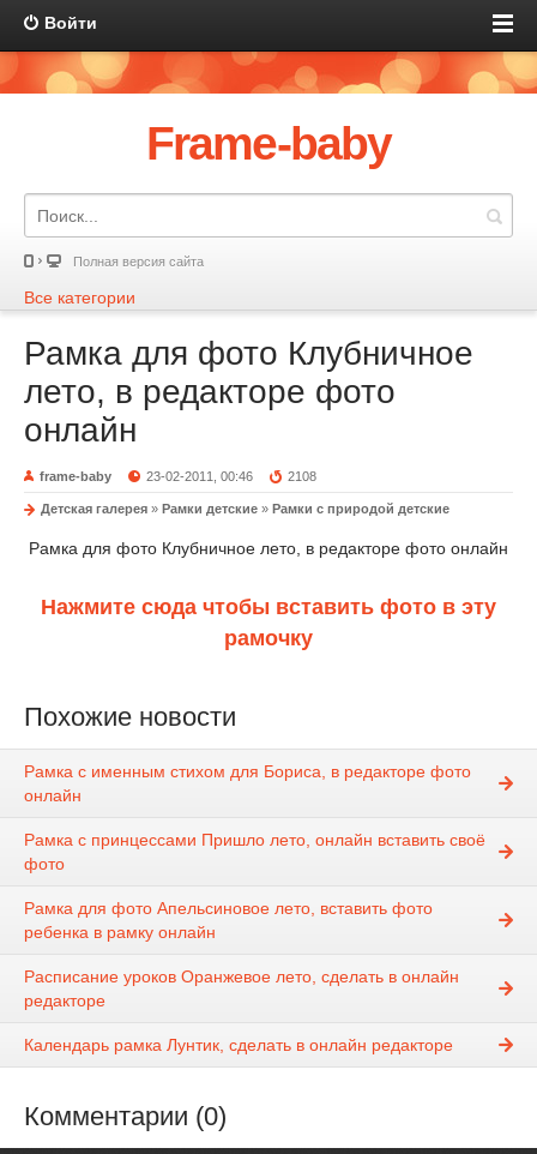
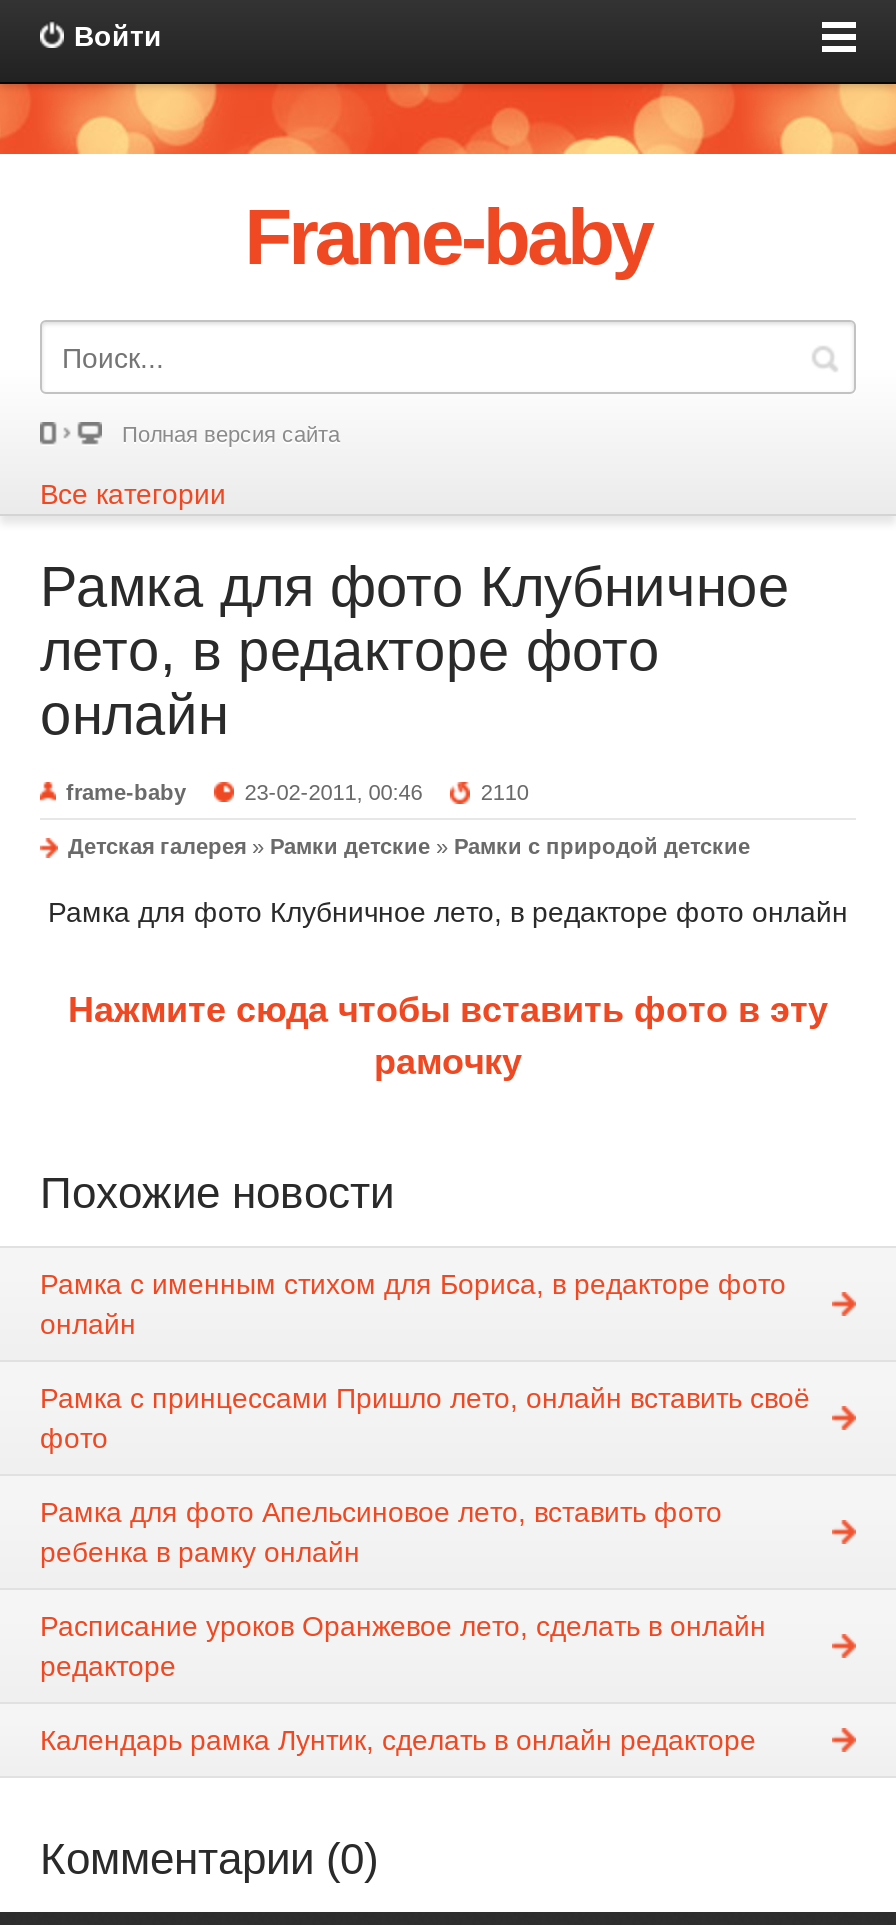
- 2108
+ 2110
